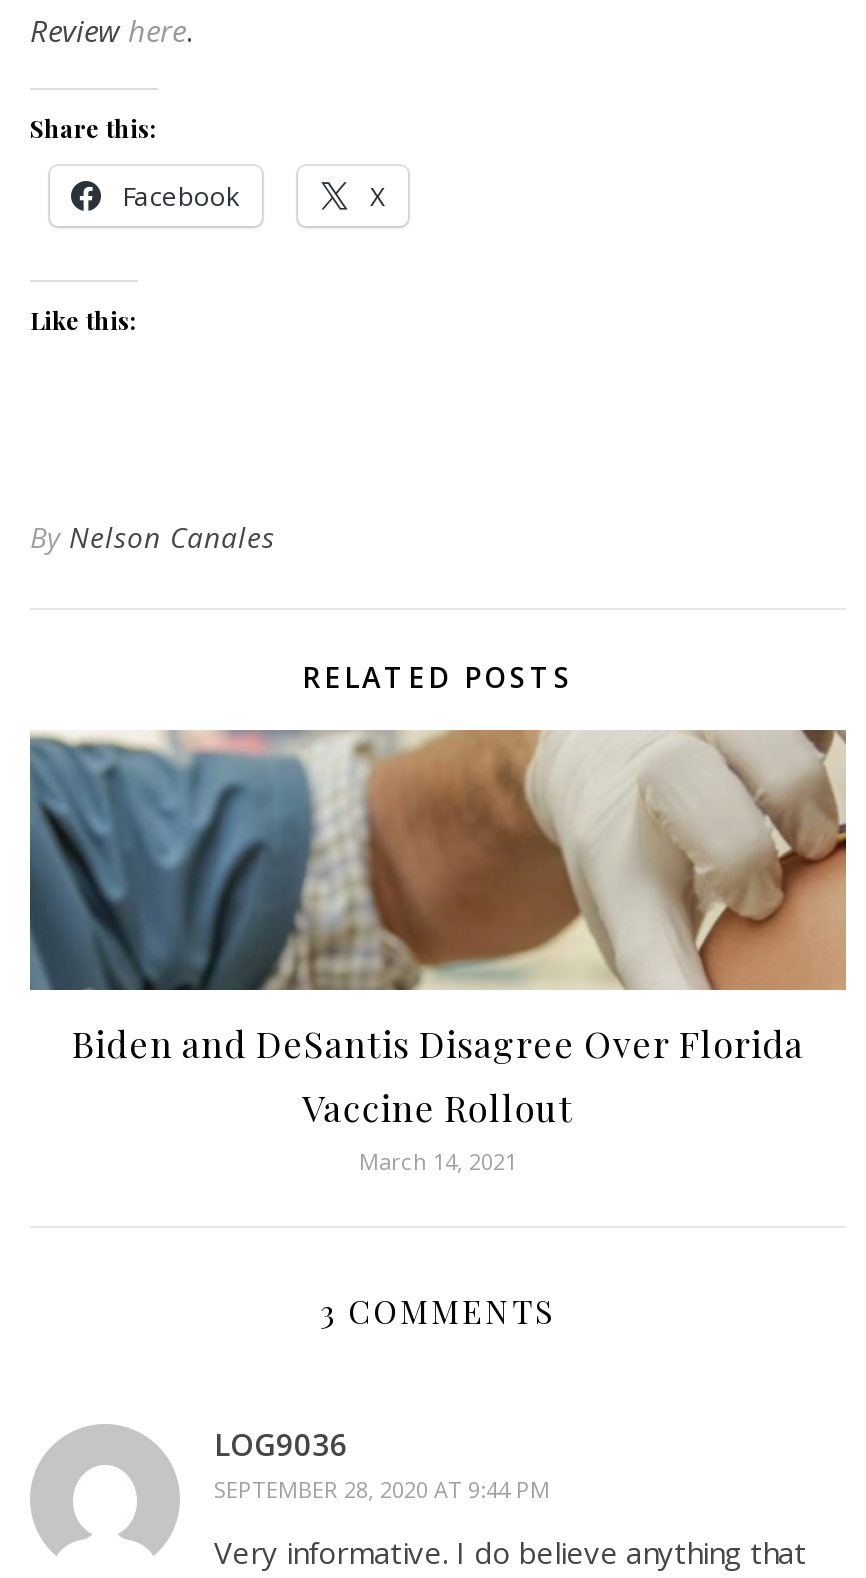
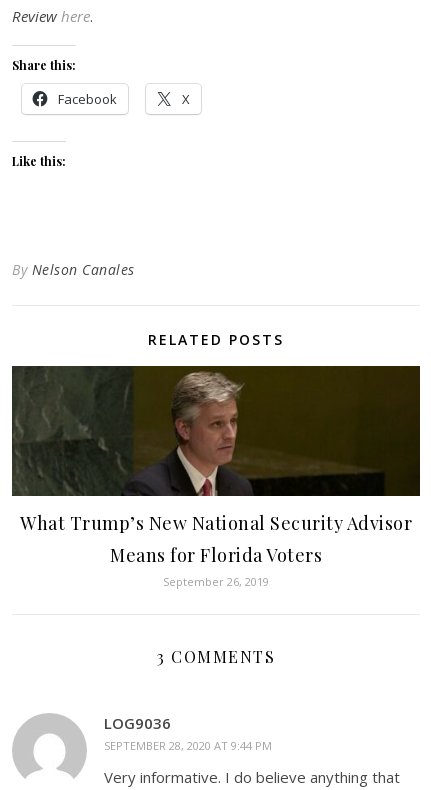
- [image]
- Biden and DeSantis Disagree Over Florida
- Vaccine Rollout
- March 14, 2021
+ [image]
+ What Trump’s New National Security Advisor
+ Means for Florida Voters
+ September 26, 2019
